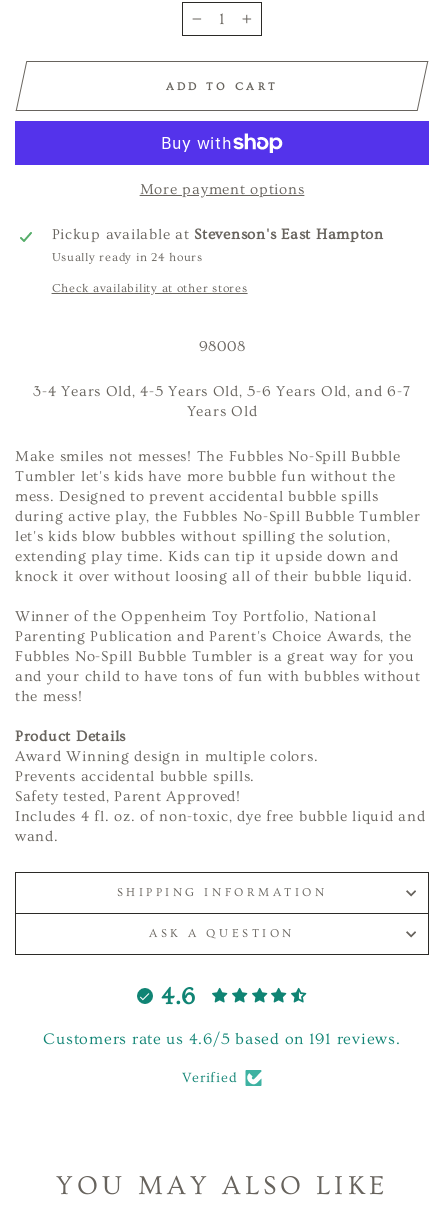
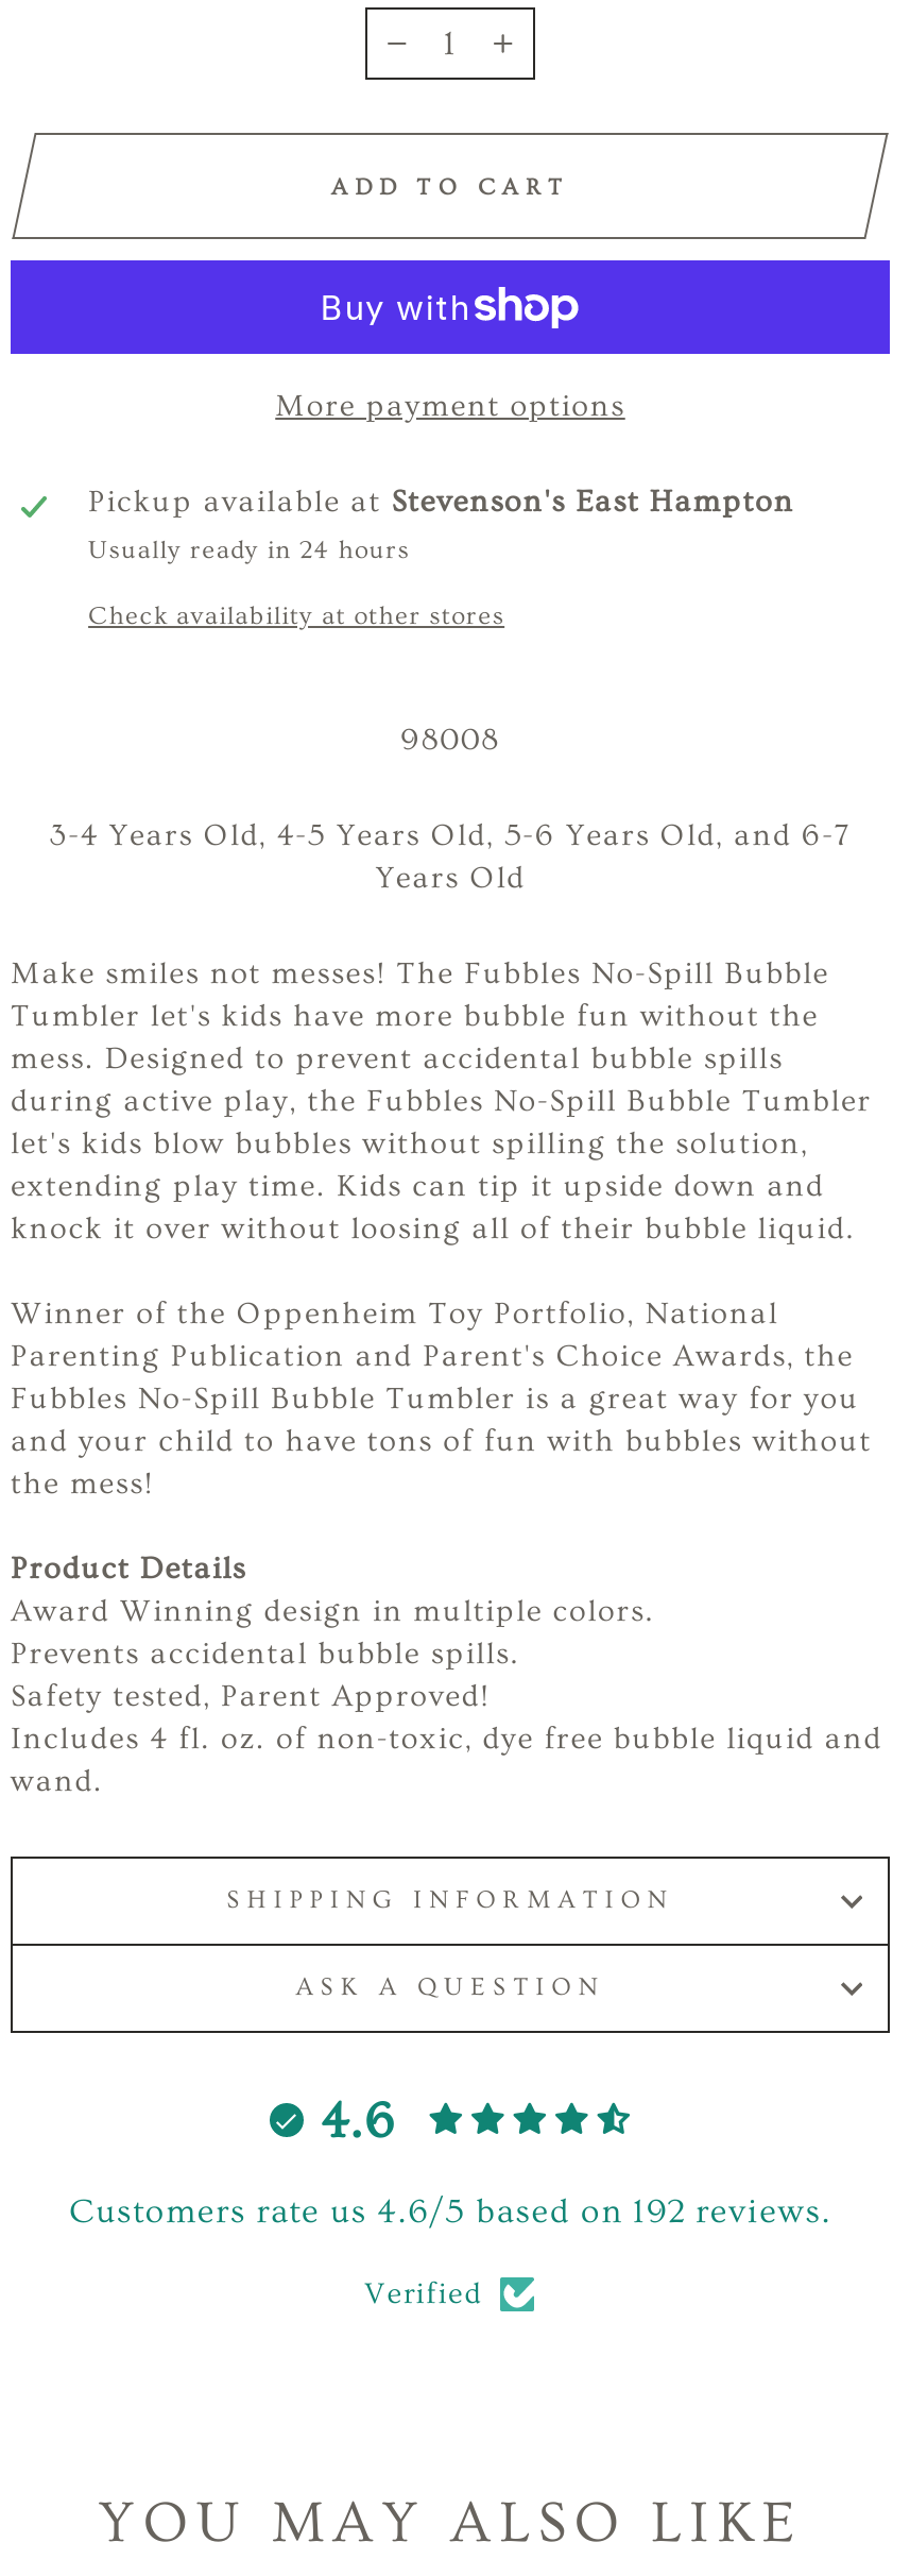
- Customers rate us 4.6/5 based on 191 reviews.
+ Customers rate us 4.6/5 based on 192 reviews.
